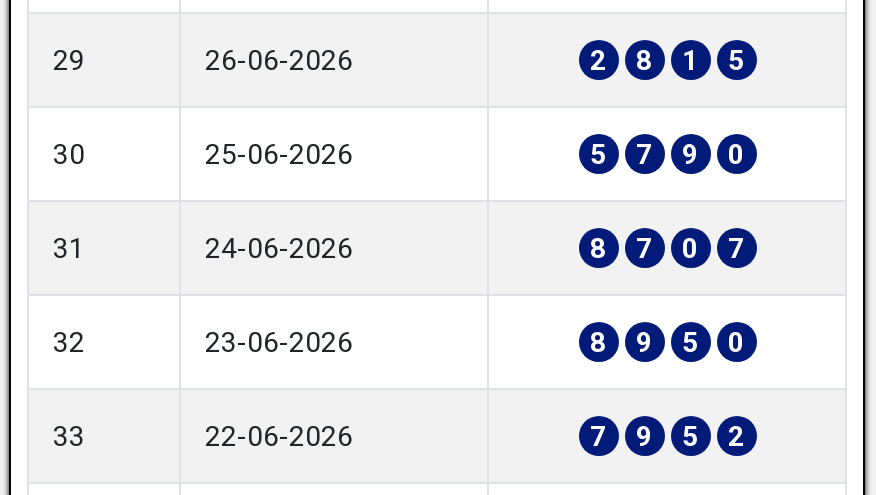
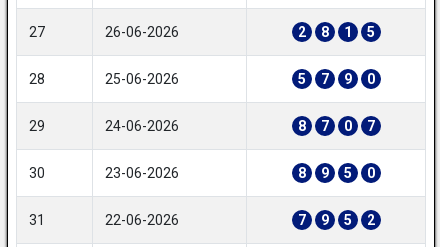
- 29
+ 27

- 30
+ 28

- 31
+ 29

- 32
+ 30

- 33
+ 31
